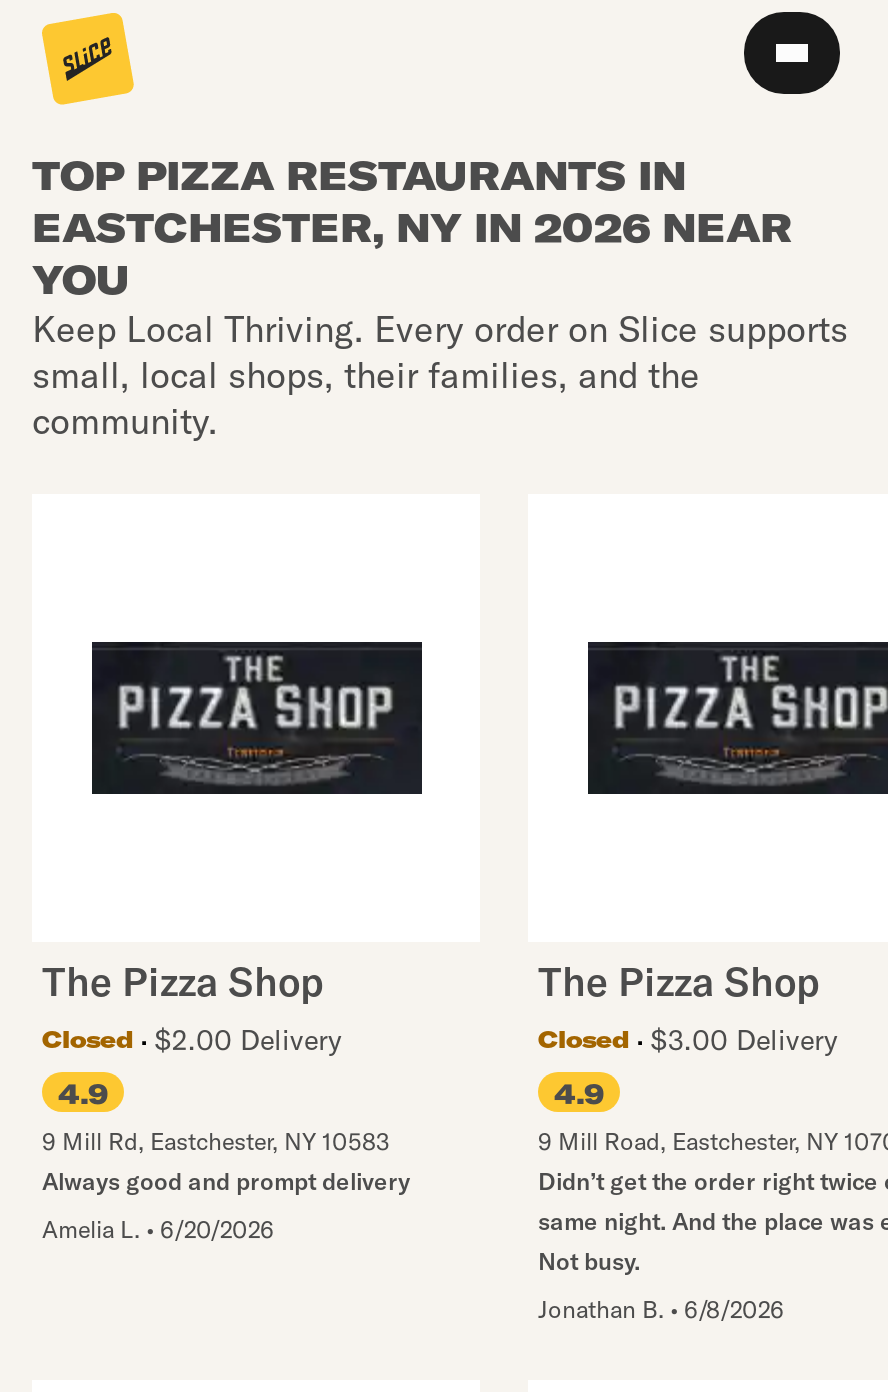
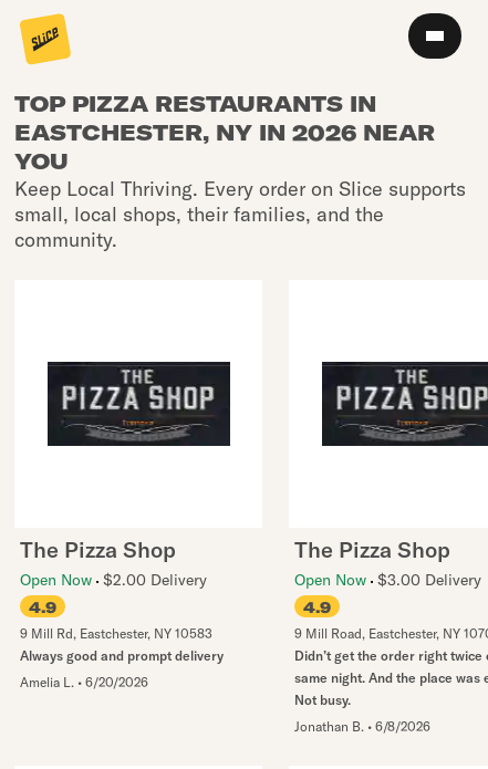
- Closed
- $2.00 Delivery
+ Open Now $2.00 Delivery

- Closed
- $3.00 Delivery
+ Open Now $3.00 Delivery
